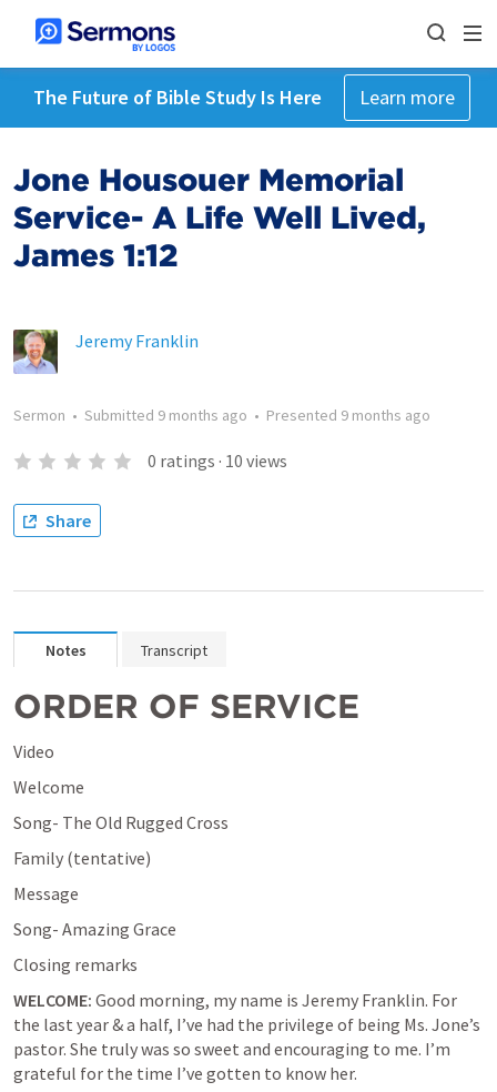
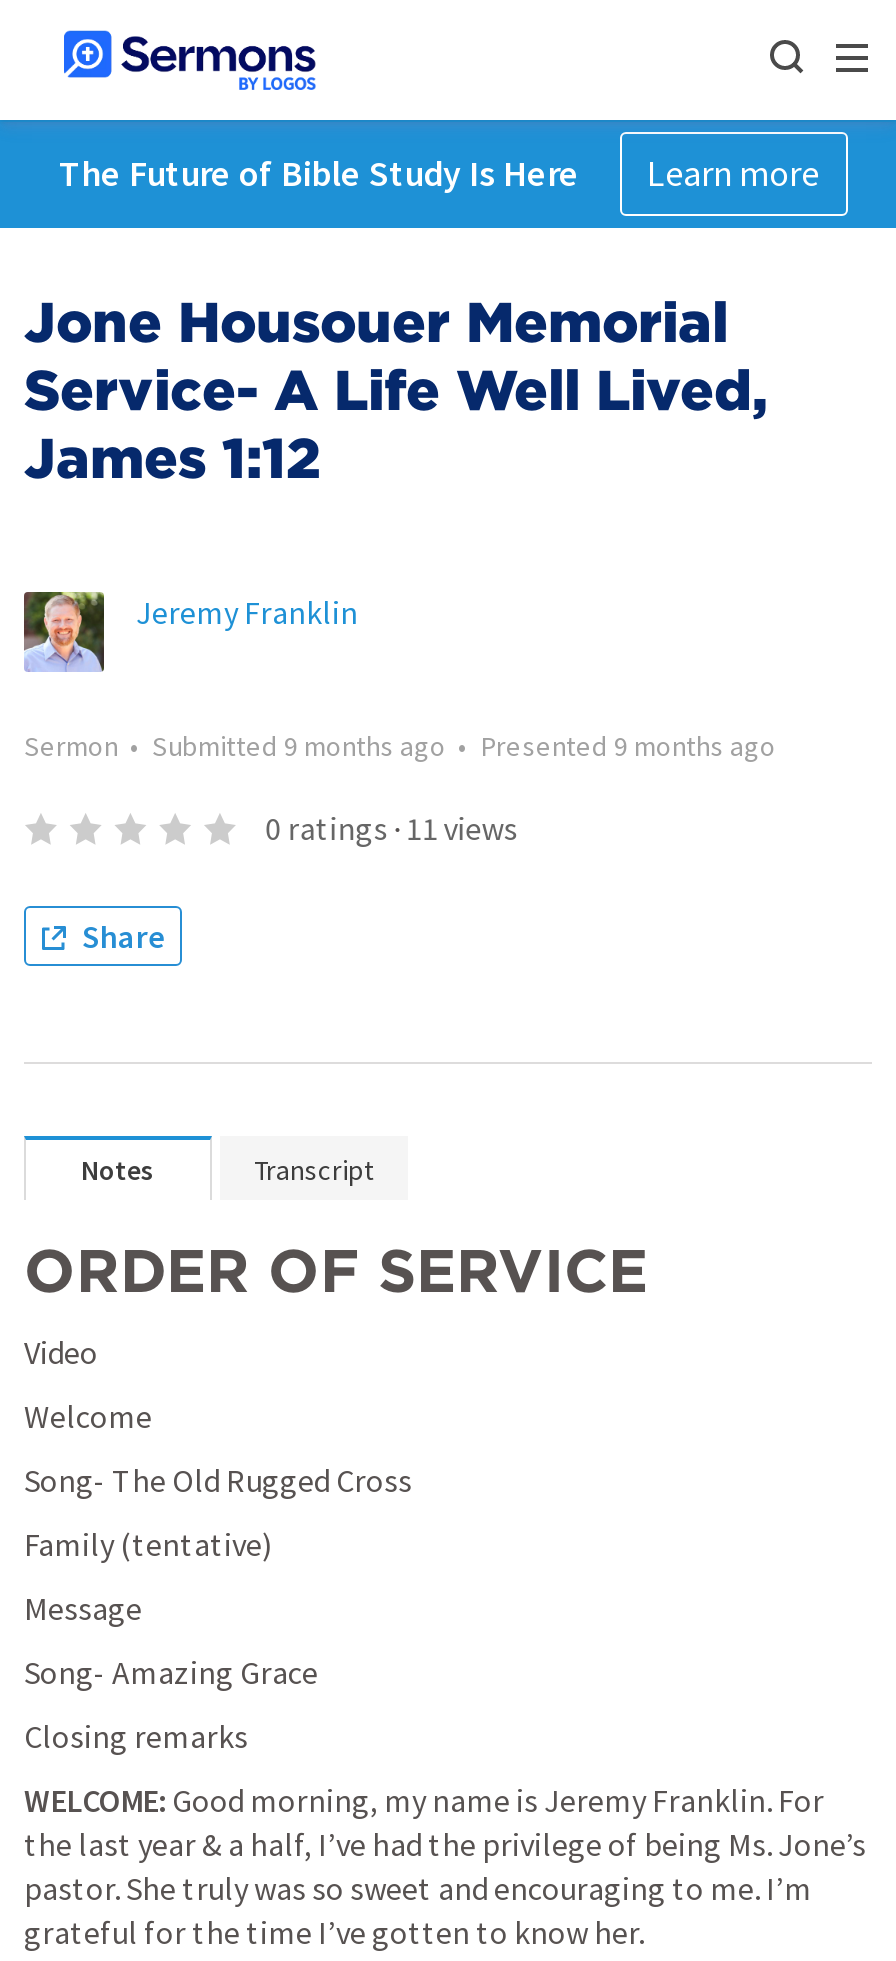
- 0 ratings · 10 views
+ 0 ratings · 11 views
